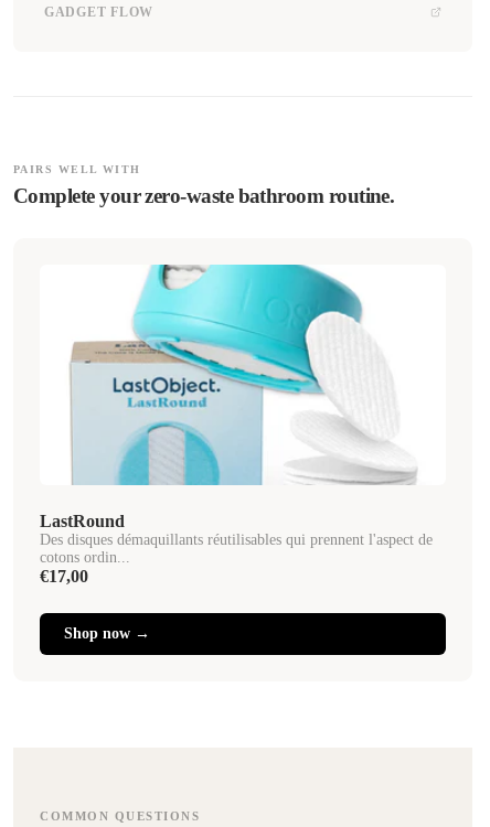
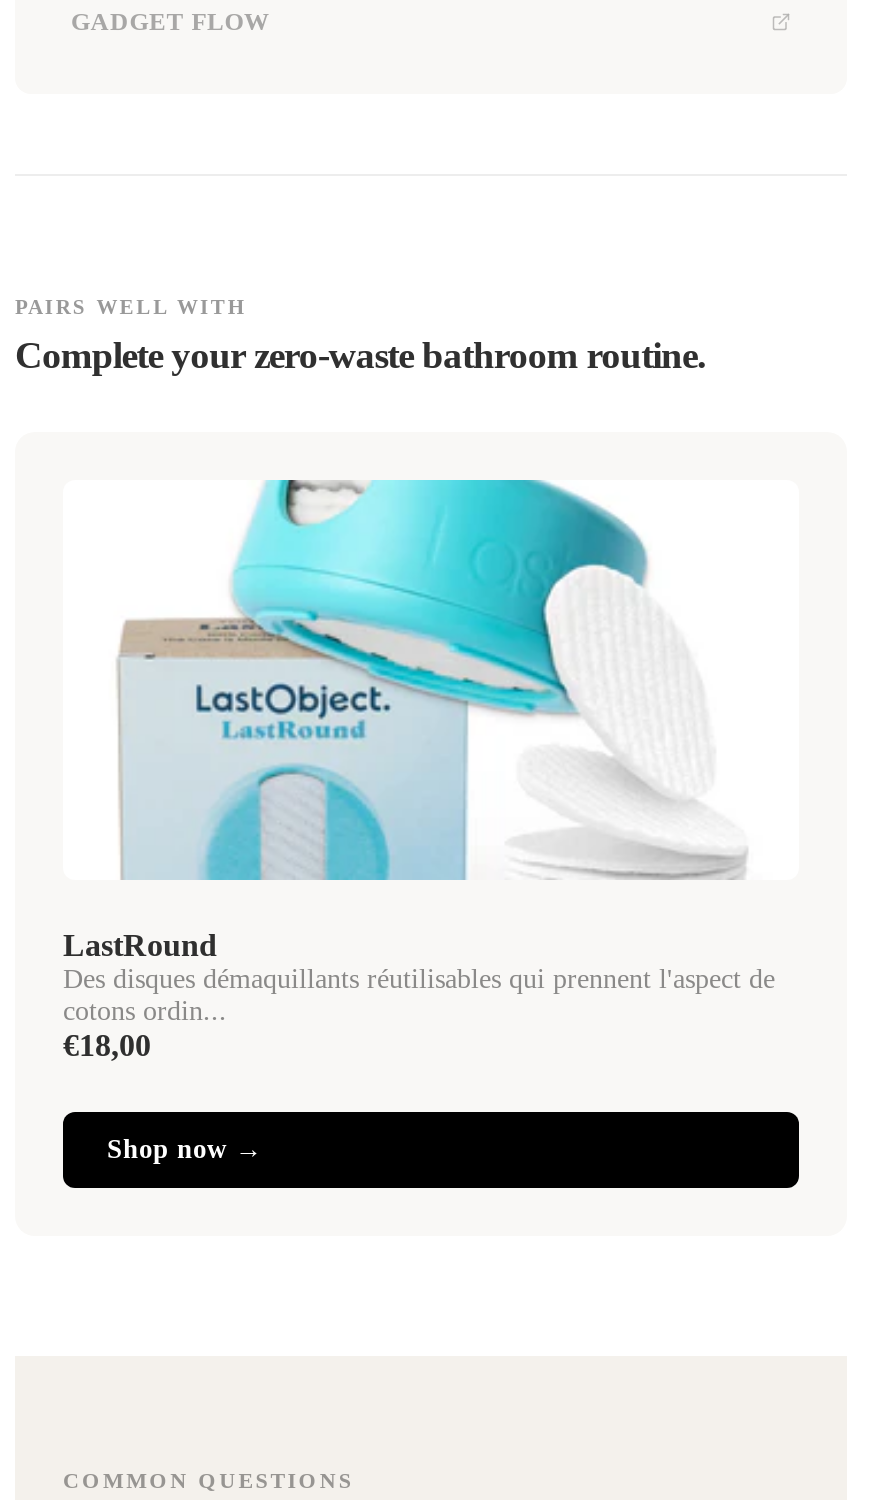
- €17,00
+ €18,00
